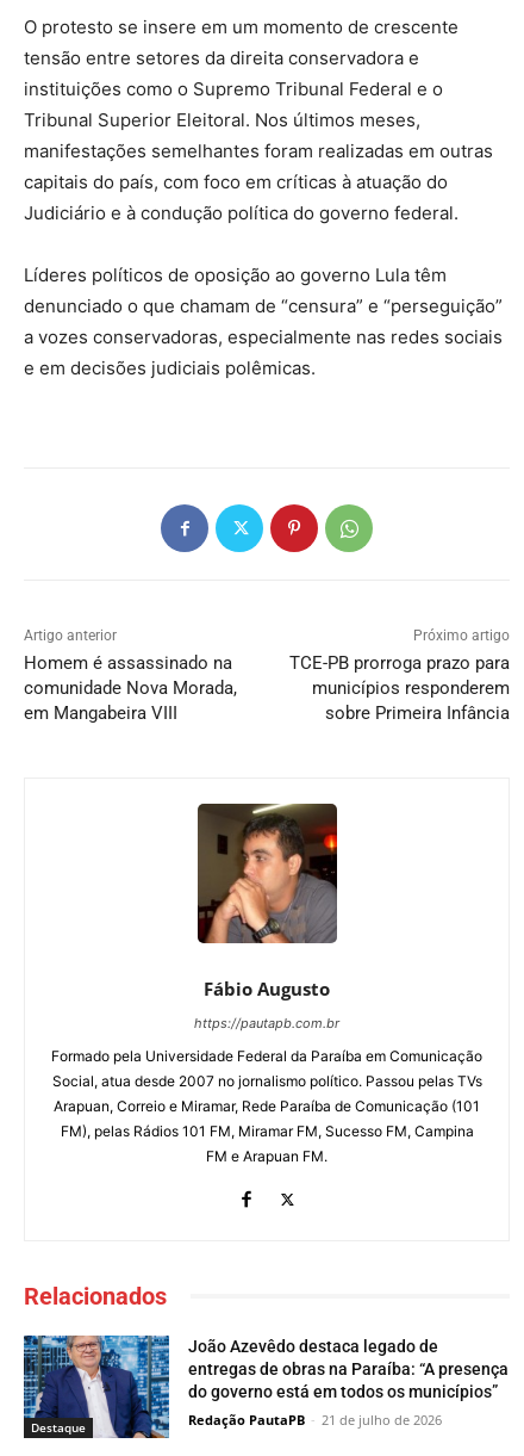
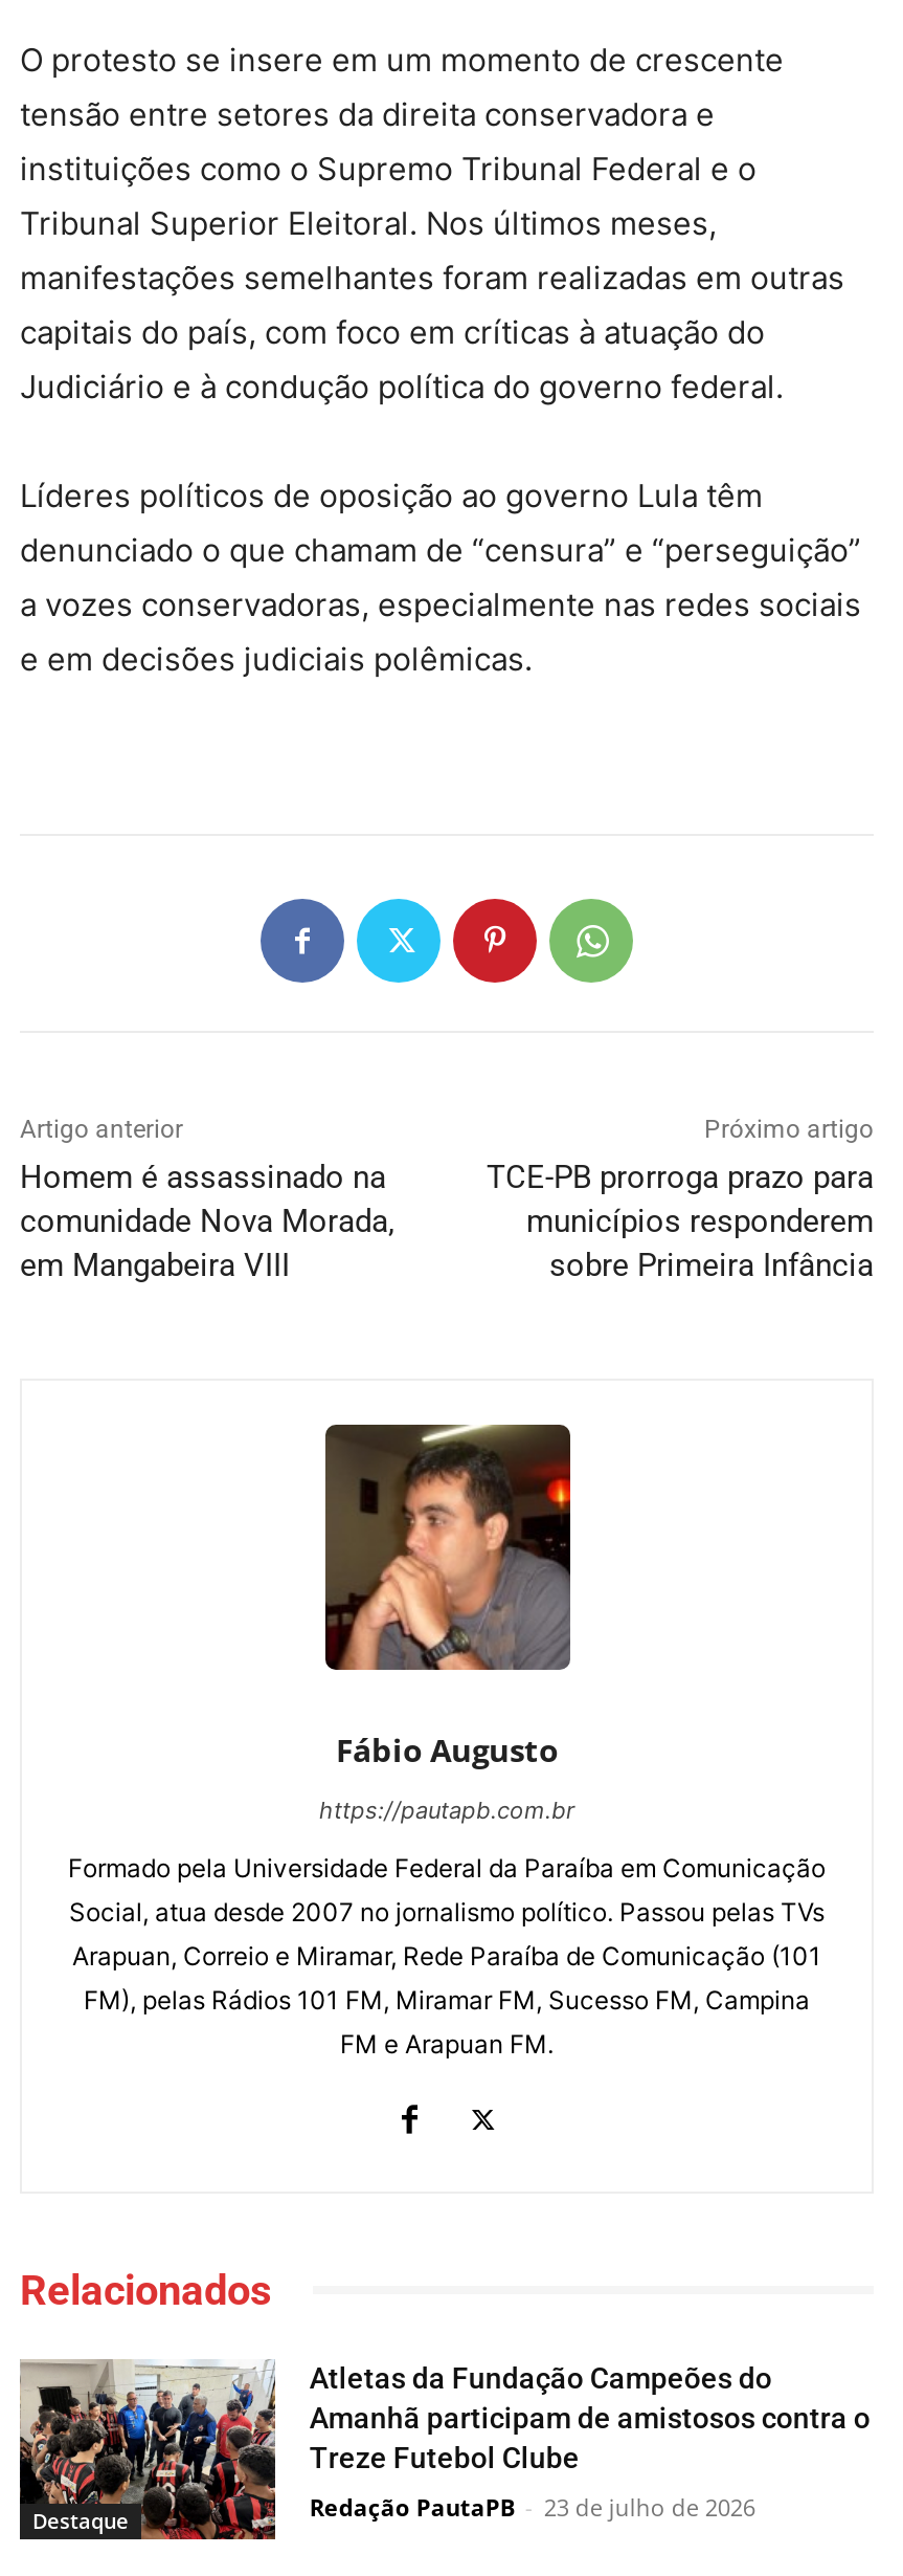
- [image]
- João Azevêdo destaca legado de
- entregas de obras na Paraíba: “A presença
- do governo está em todos os municípios”
+ [image]
+ Atletas da Fundação Campeões do
+ Amanhã participam de amistosos contra o
+ Treze Futebol Clube

- Redação PautaPB - 21 de julho de 2026
+ Redação PautaPB - 23 de julho de 2026
